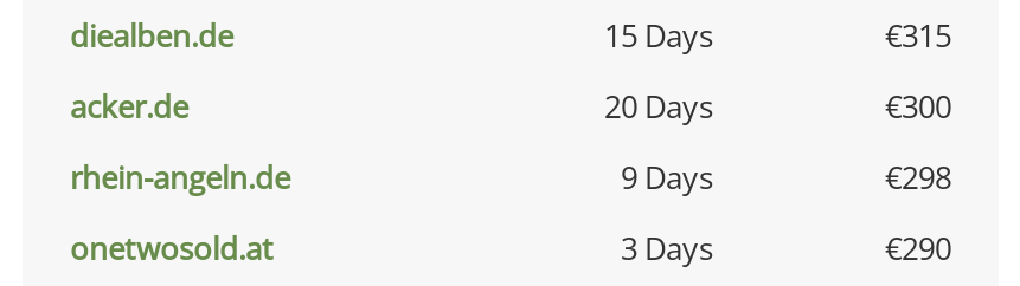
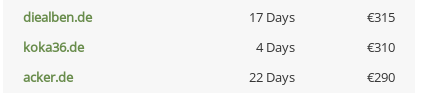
- 15 Days
+ 17 Days

+ koka36.de
+ 4 Days
+ €310

- 20 Days
- €300
- rhein-angeln.de
- 9 Days
- €298
- onetwosold.at
- 3 Days
+ 22 Days

moved down: acker.de
